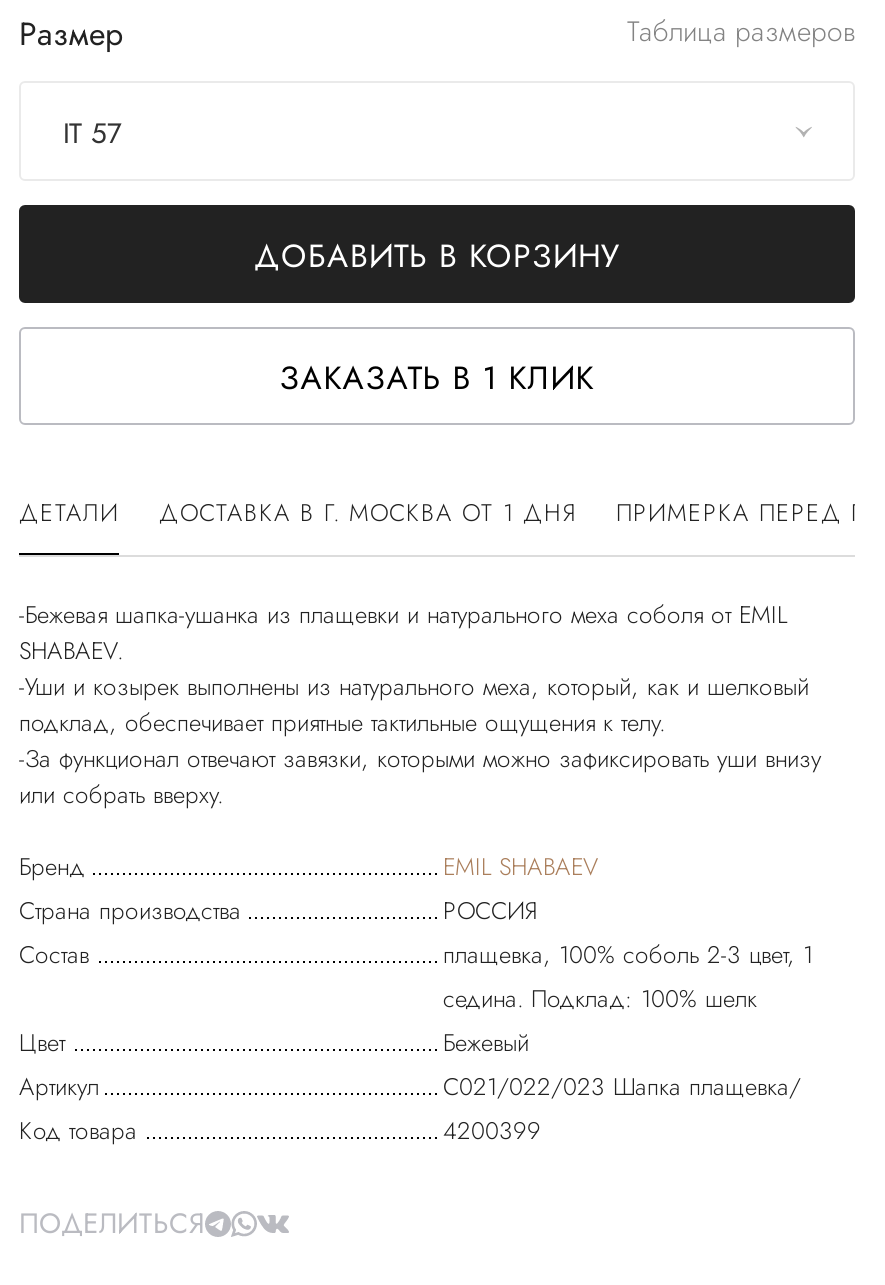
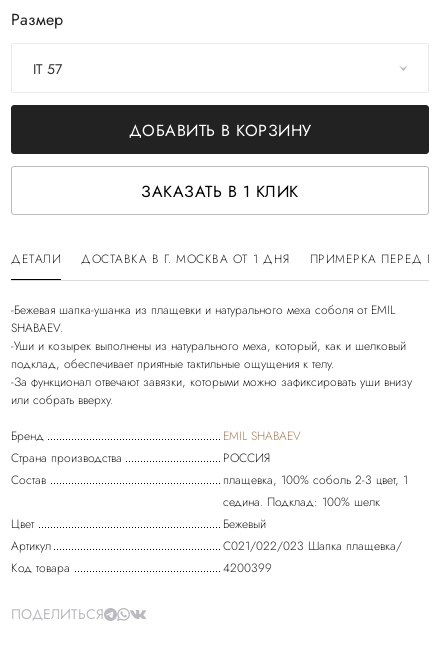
- Таблица размеров
